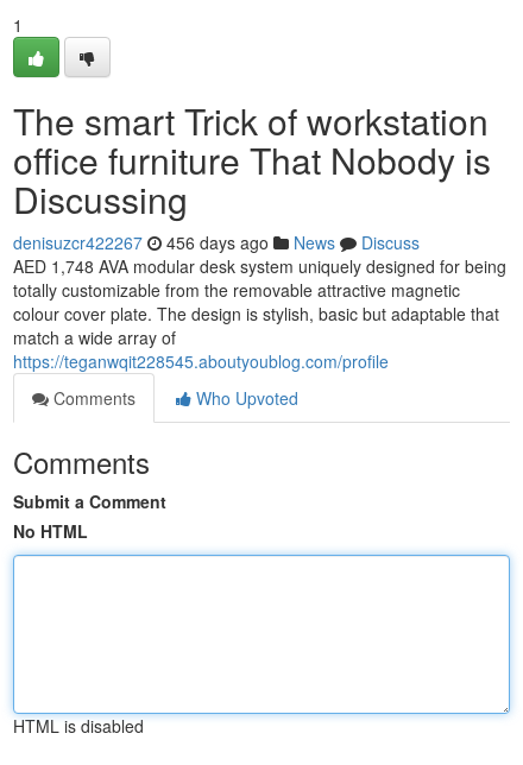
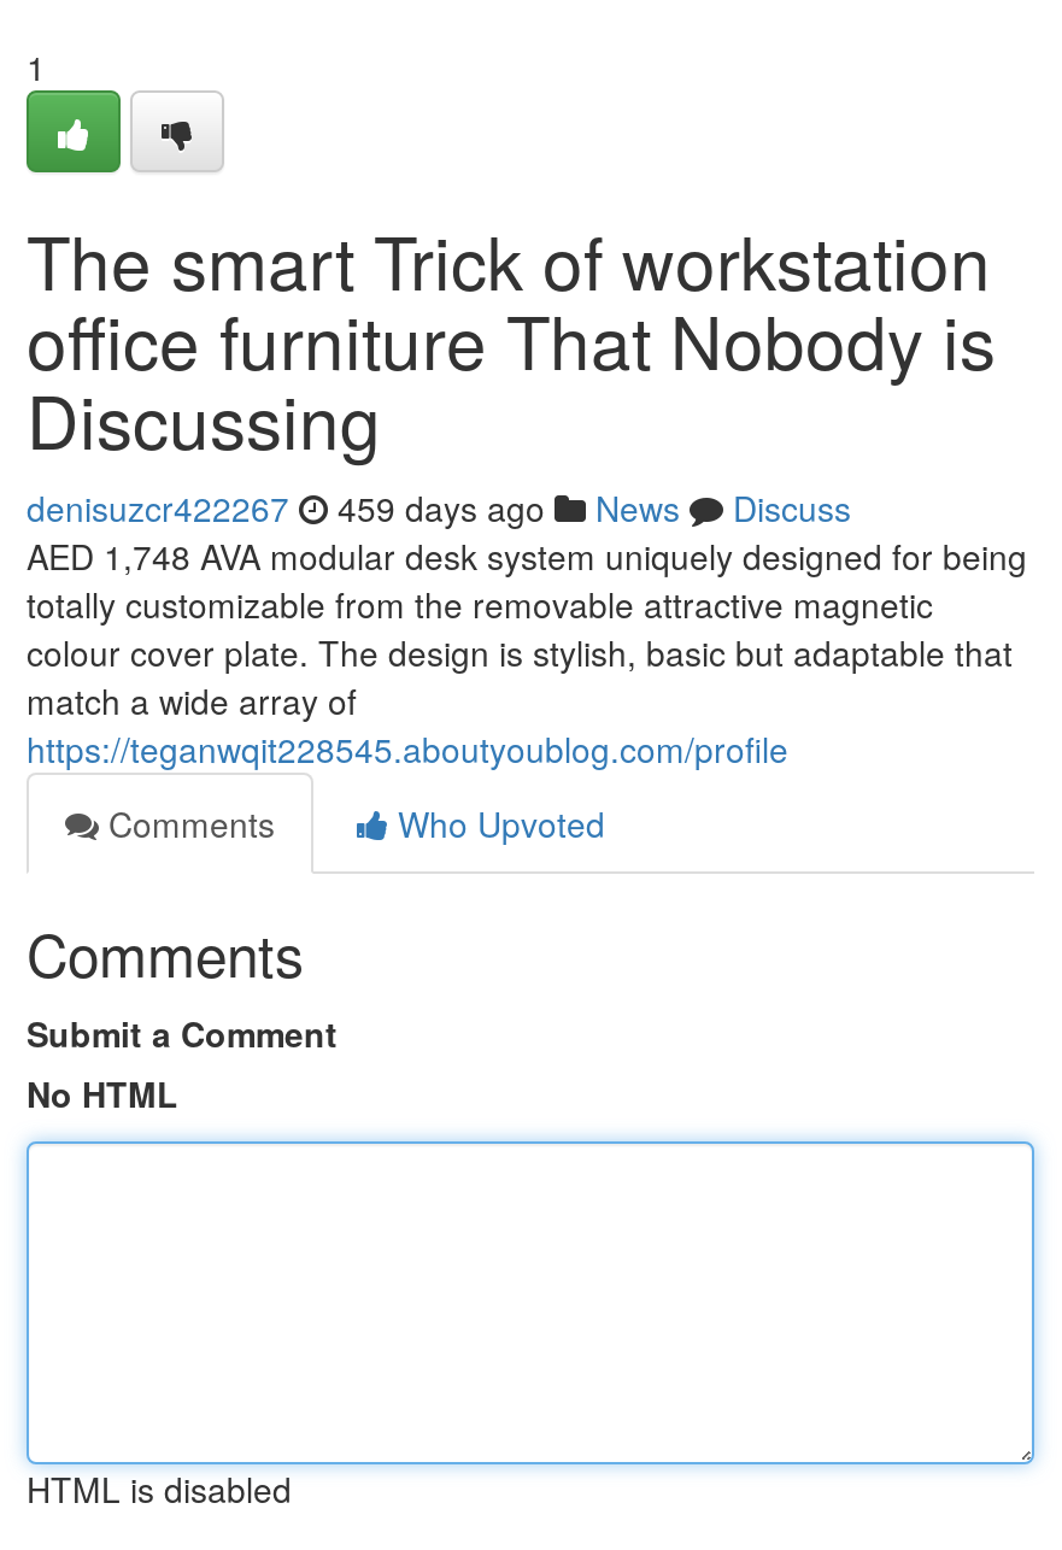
- denisuzcr422267 456 days ago News Discuss
+ denisuzcr422267 459 days ago News Discuss
